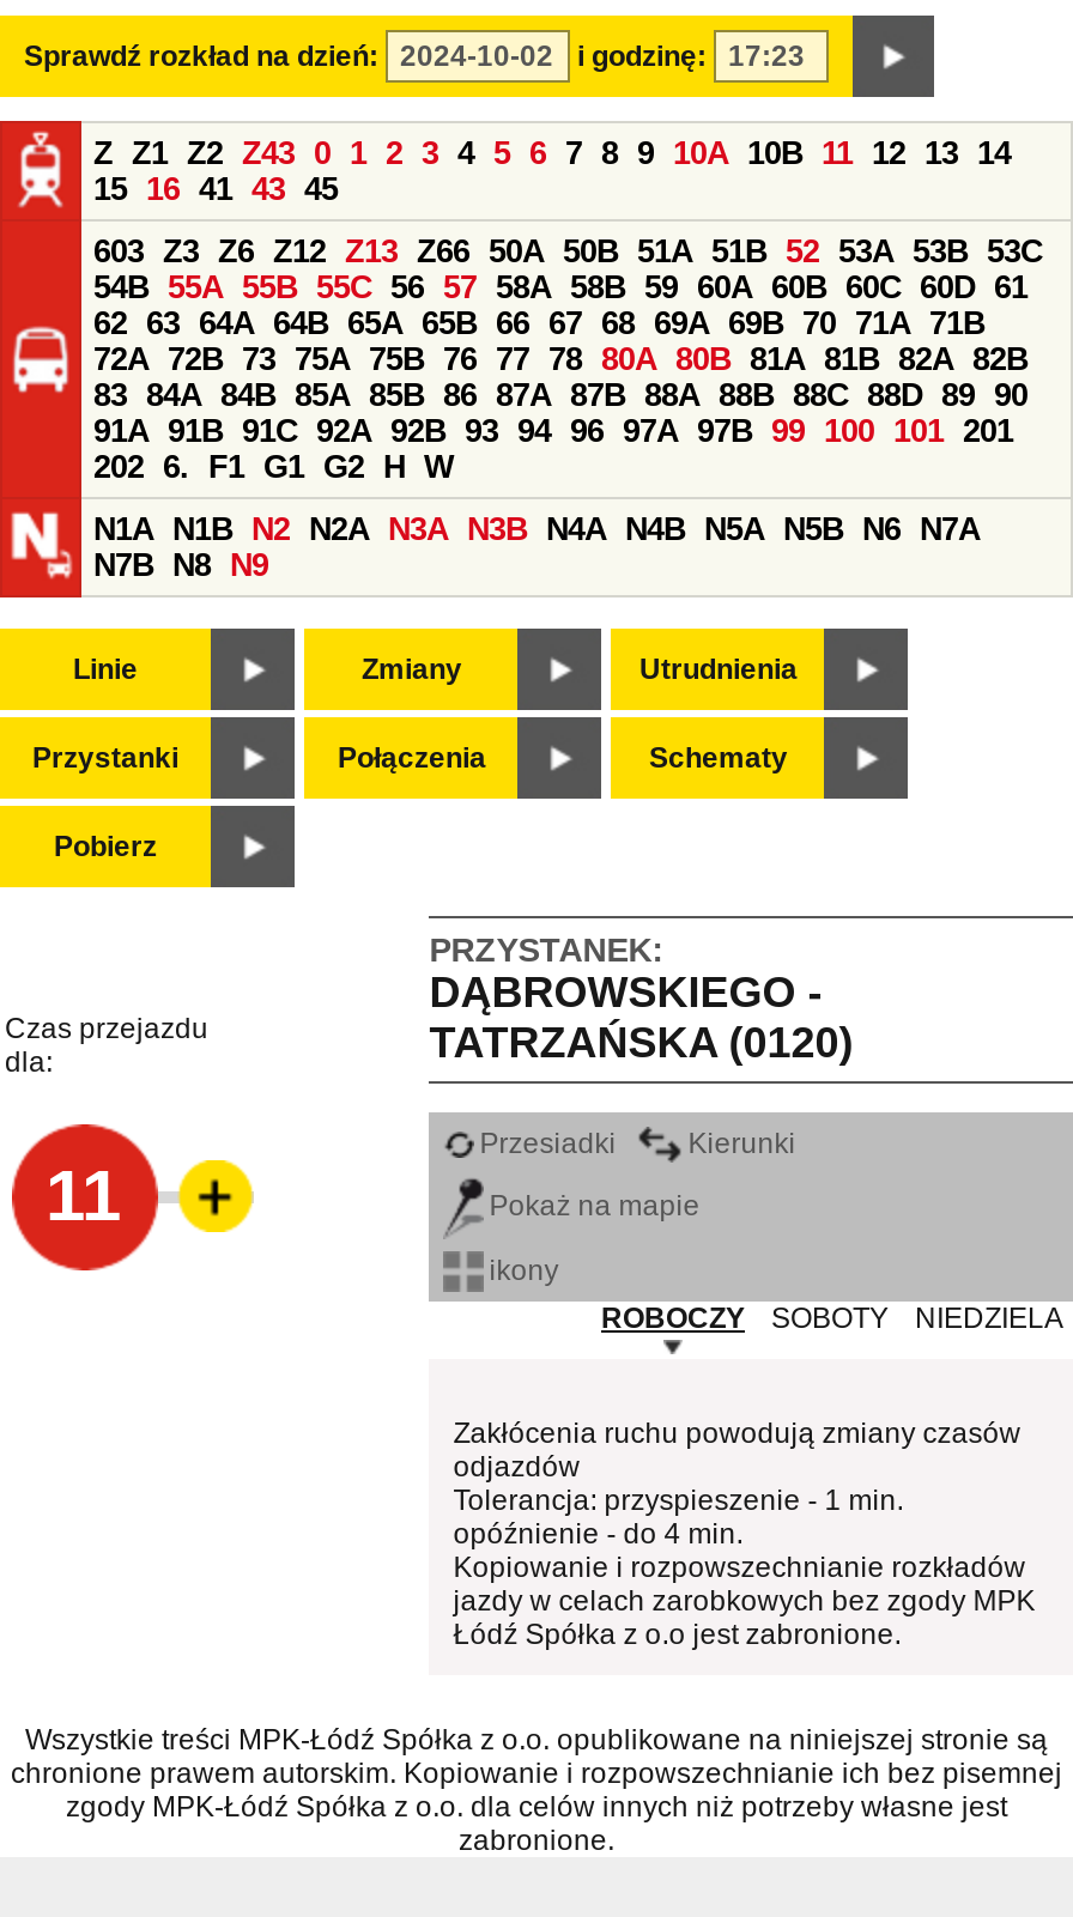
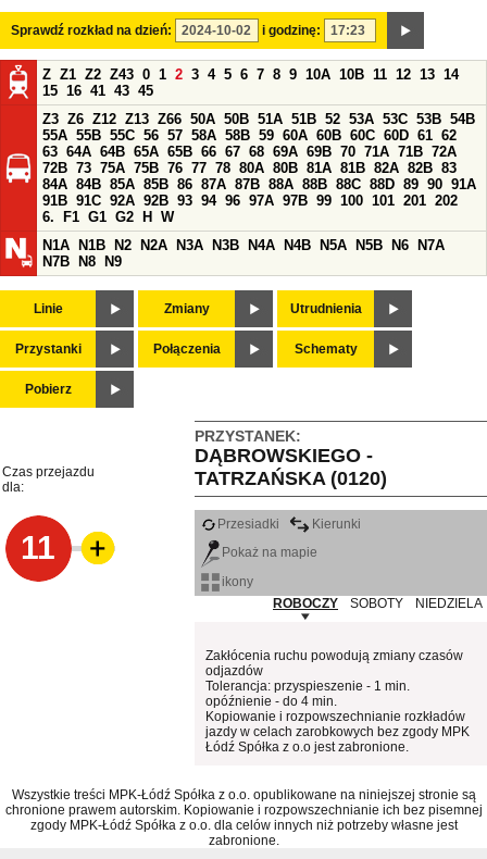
- 603 Z3 Z6 Z12 Z13 Z66 50A 50B 51A 51B 52 53A 53B 53C
- 54B 55A 55B 55C 56 57 58A 58B 59 60A 60B 60C 60D 61
- 62 63 64A 64B 65A 65B 66 67 68 69A 69B 70 71A 71B
- 72A 72B 73 75A 75B 76 77 78 80A 80B 81A 81B 82A 82B
- 83 84A 84B 85A 85B 86 87A 87B 88A 88B 88C 88D 89 90
- 91A 91B 91C 92A 92B 93 94 96 97A 97B 99 100 101 201
- 202 6. F1 G1 G2 H W
+ Z3 Z6 Z12 Z13 Z66 50A 50B 51A 51B 52 53A 53C 53B 54B
+ 55A 55B 55C 56 57 58A 58B 59 60A 60B 60C 60D 61 62
+ 63 64A 64B 65A 65B 66 67 68 69A 69B 70 71A 71B 72A
+ 72B 73 75A 75B 76 77 78 80A 80B 81A 81B 82A 82B 83
+ 84A 84B 85A 85B 86 87A 87B 88A 88B 88C 88D 89 90 91A
+ 91B 91C 92A 92B 93 94 96 97A 97B 99 100 101 201 202
+ 6. F1 G1 G2 H W
